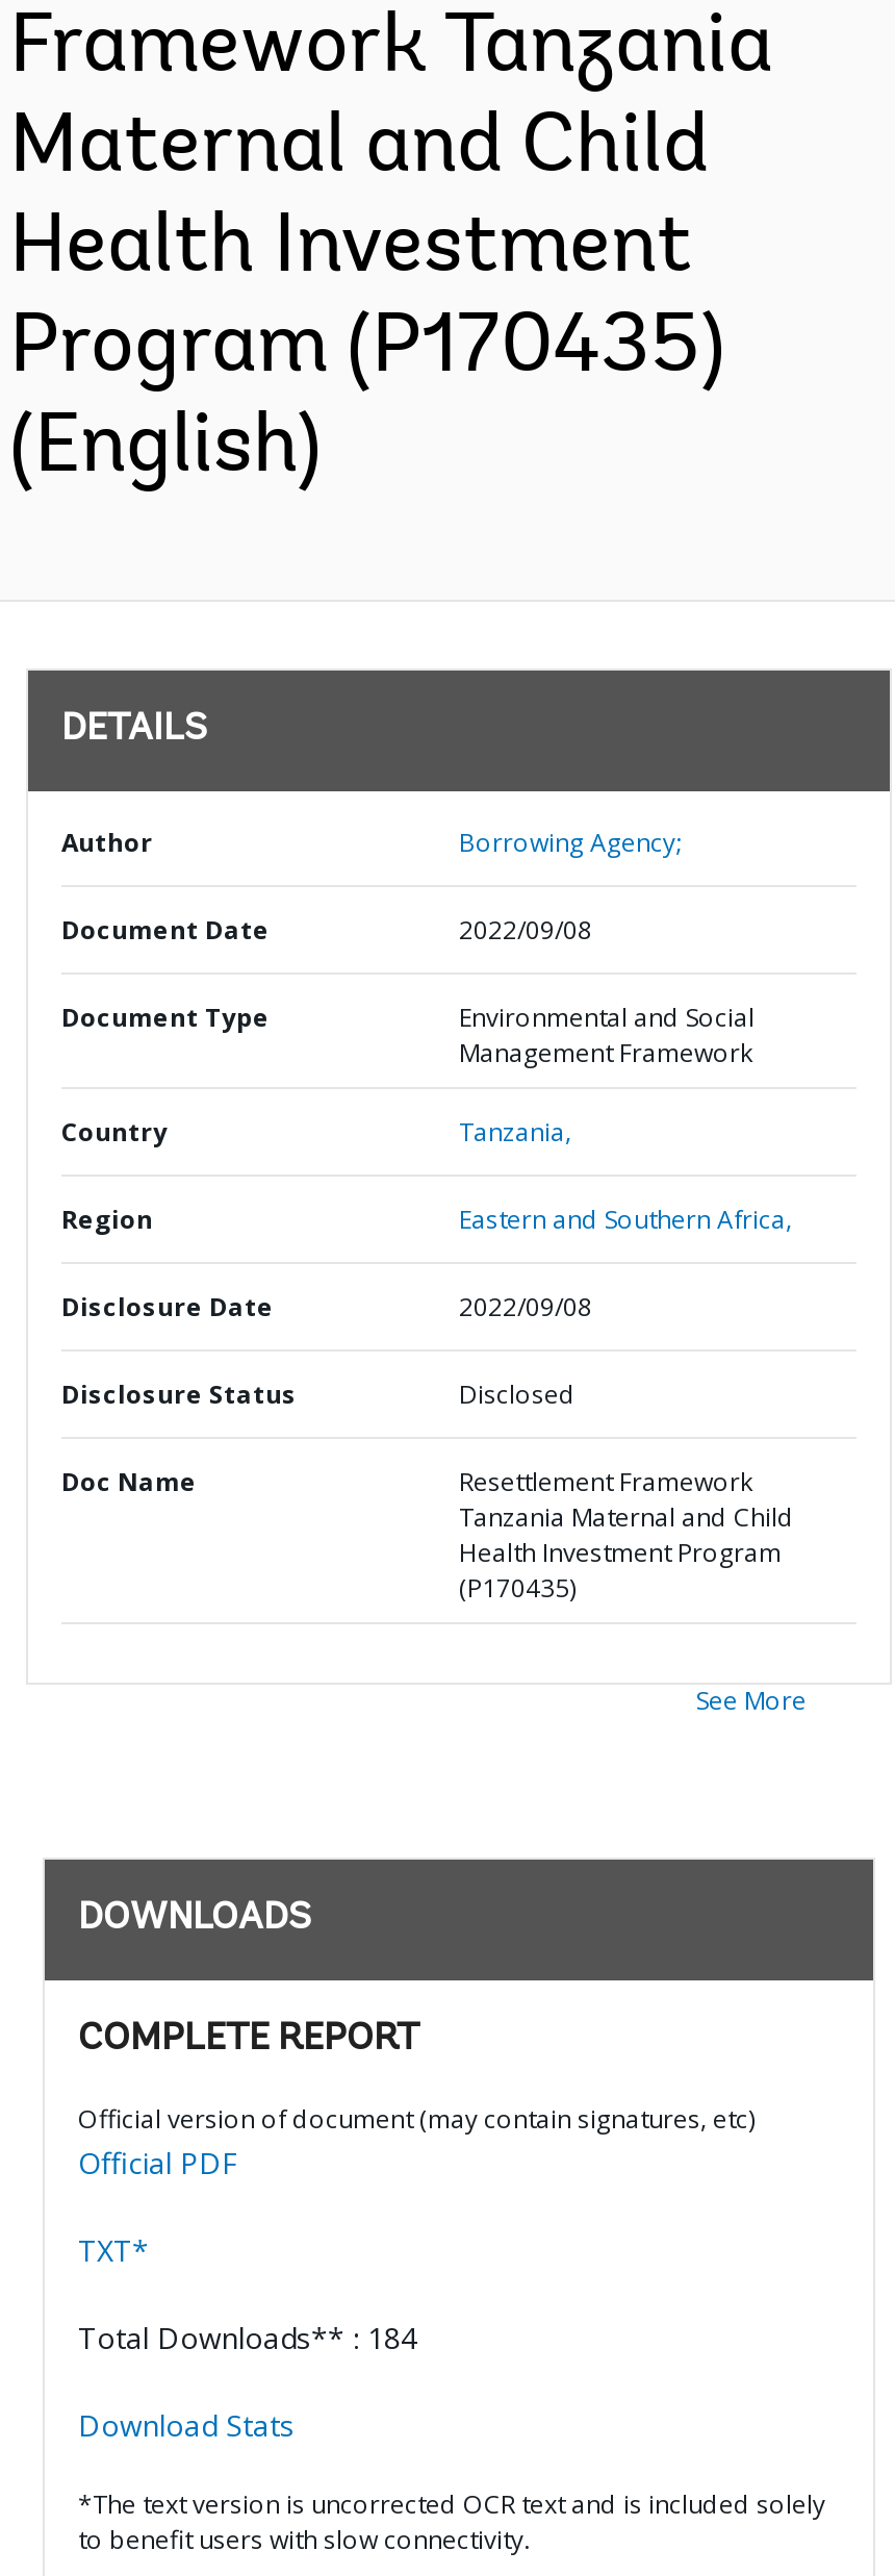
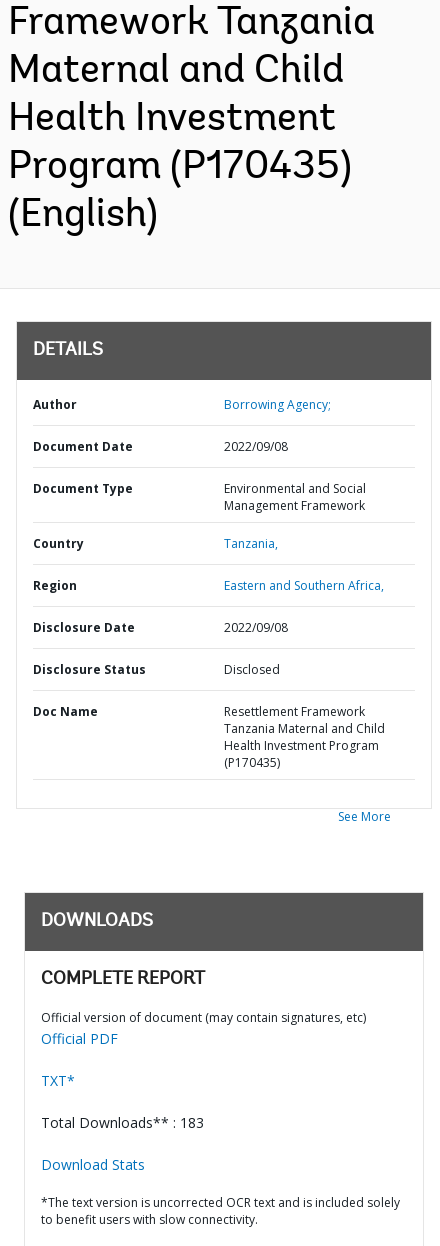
- Total Downloads** : 184
+ Total Downloads** : 183
